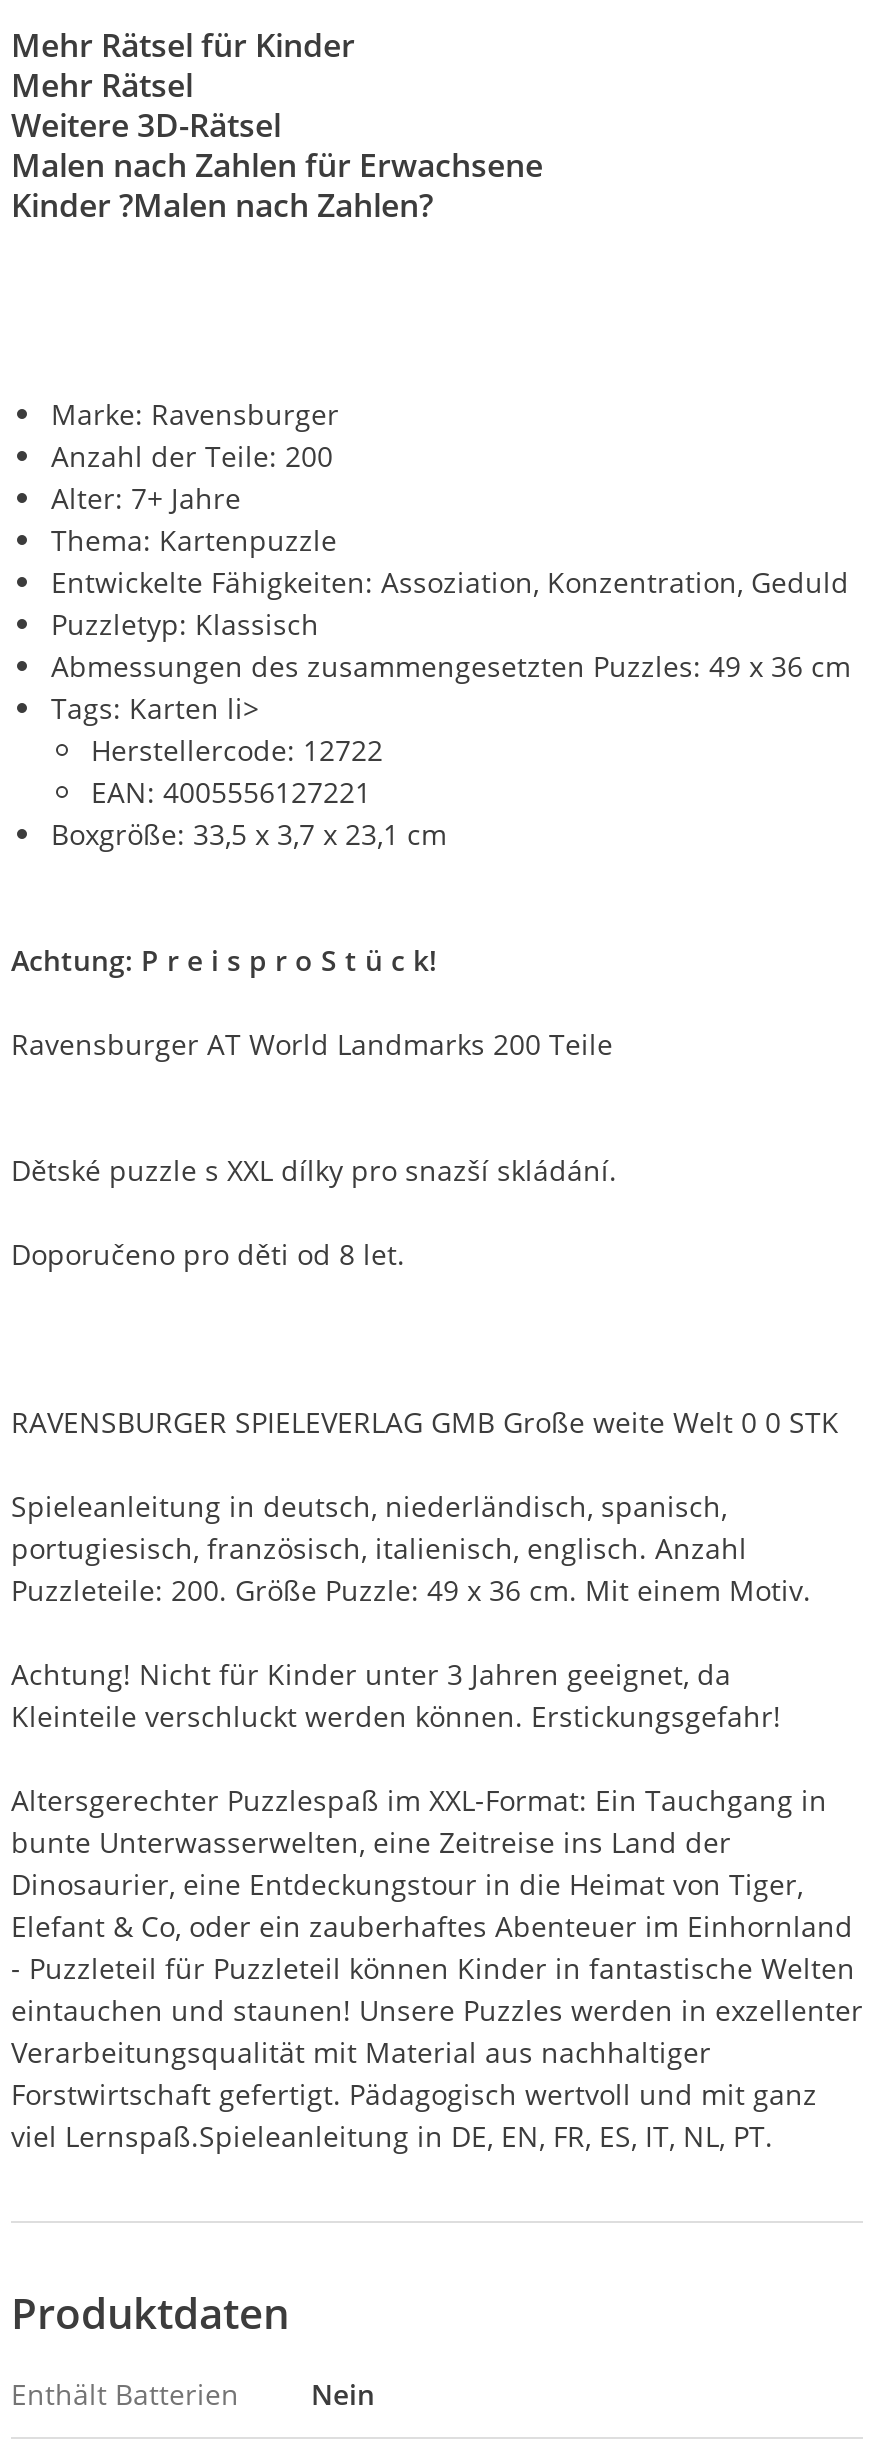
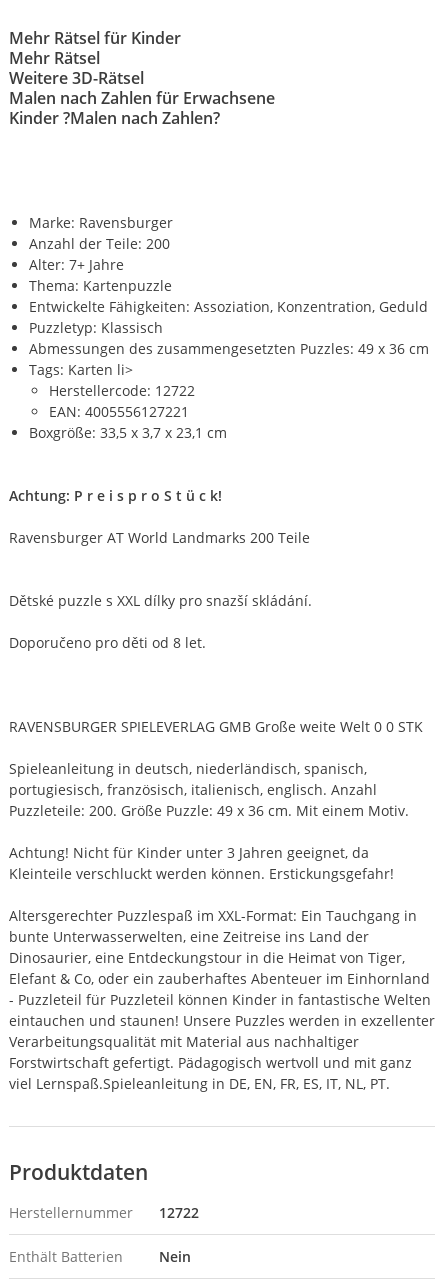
+ Herstellernummer
+ 12722
